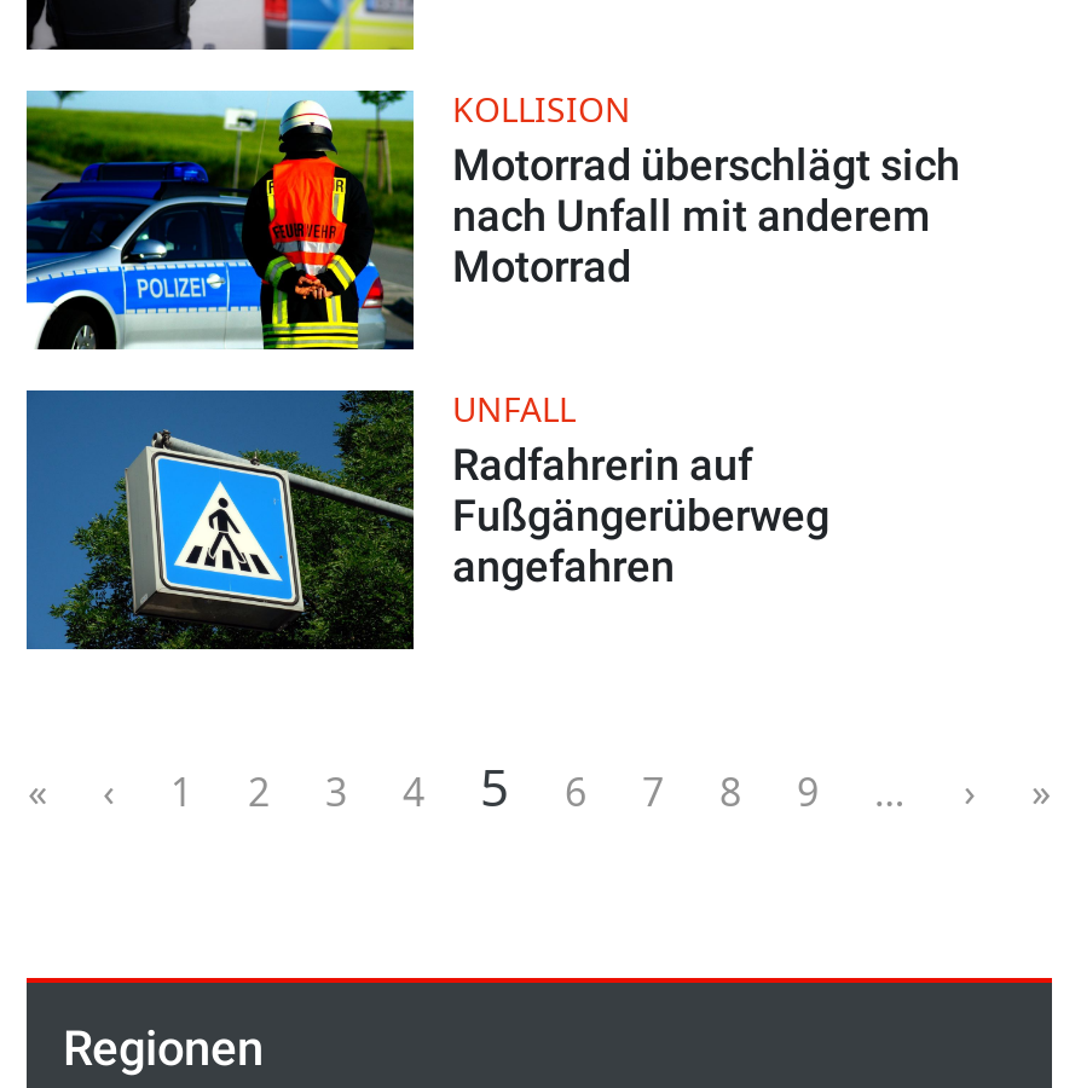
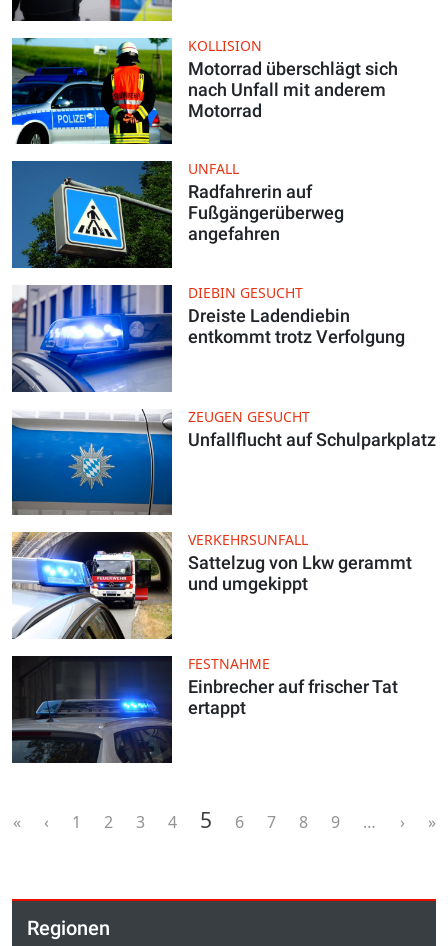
+ [image]
+ DIEBIN GESUCHT
+ Dreiste Ladendiebin
+ entkommt trotz Verfolgung

+ [image]
+ ZEUGEN GESUCHT
+ Unfallflucht auf Schulparkplatz

+ [image]
+ VERKEHRSUNFALL
+ Sattelzug von Lkw gerammt
+ und umgekippt

+ [image]
+ FESTNAHME
+ Einbrecher auf frischer Tat
+ ertappt
